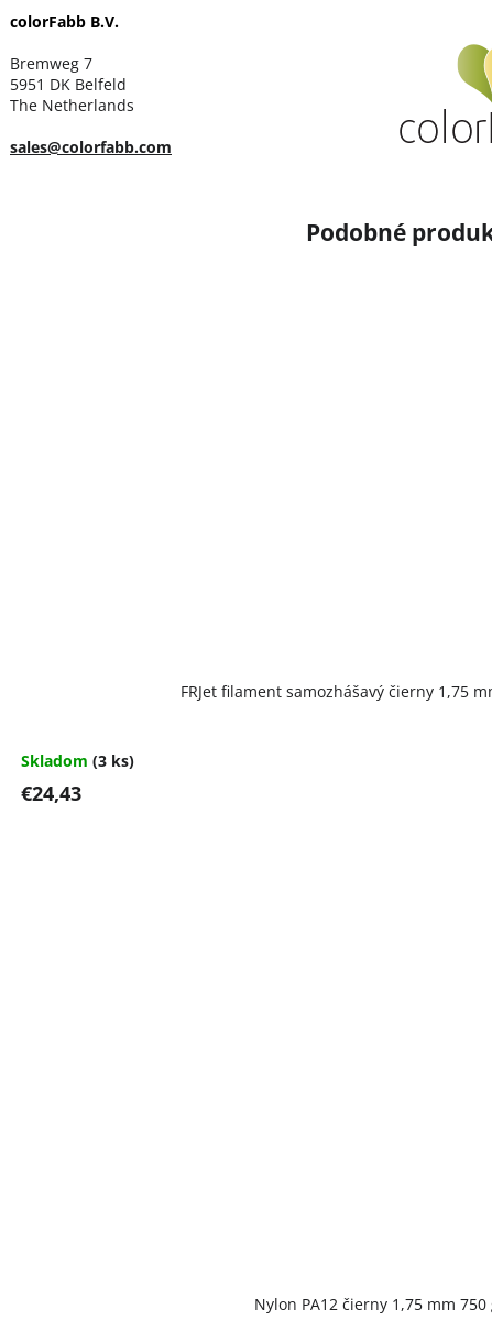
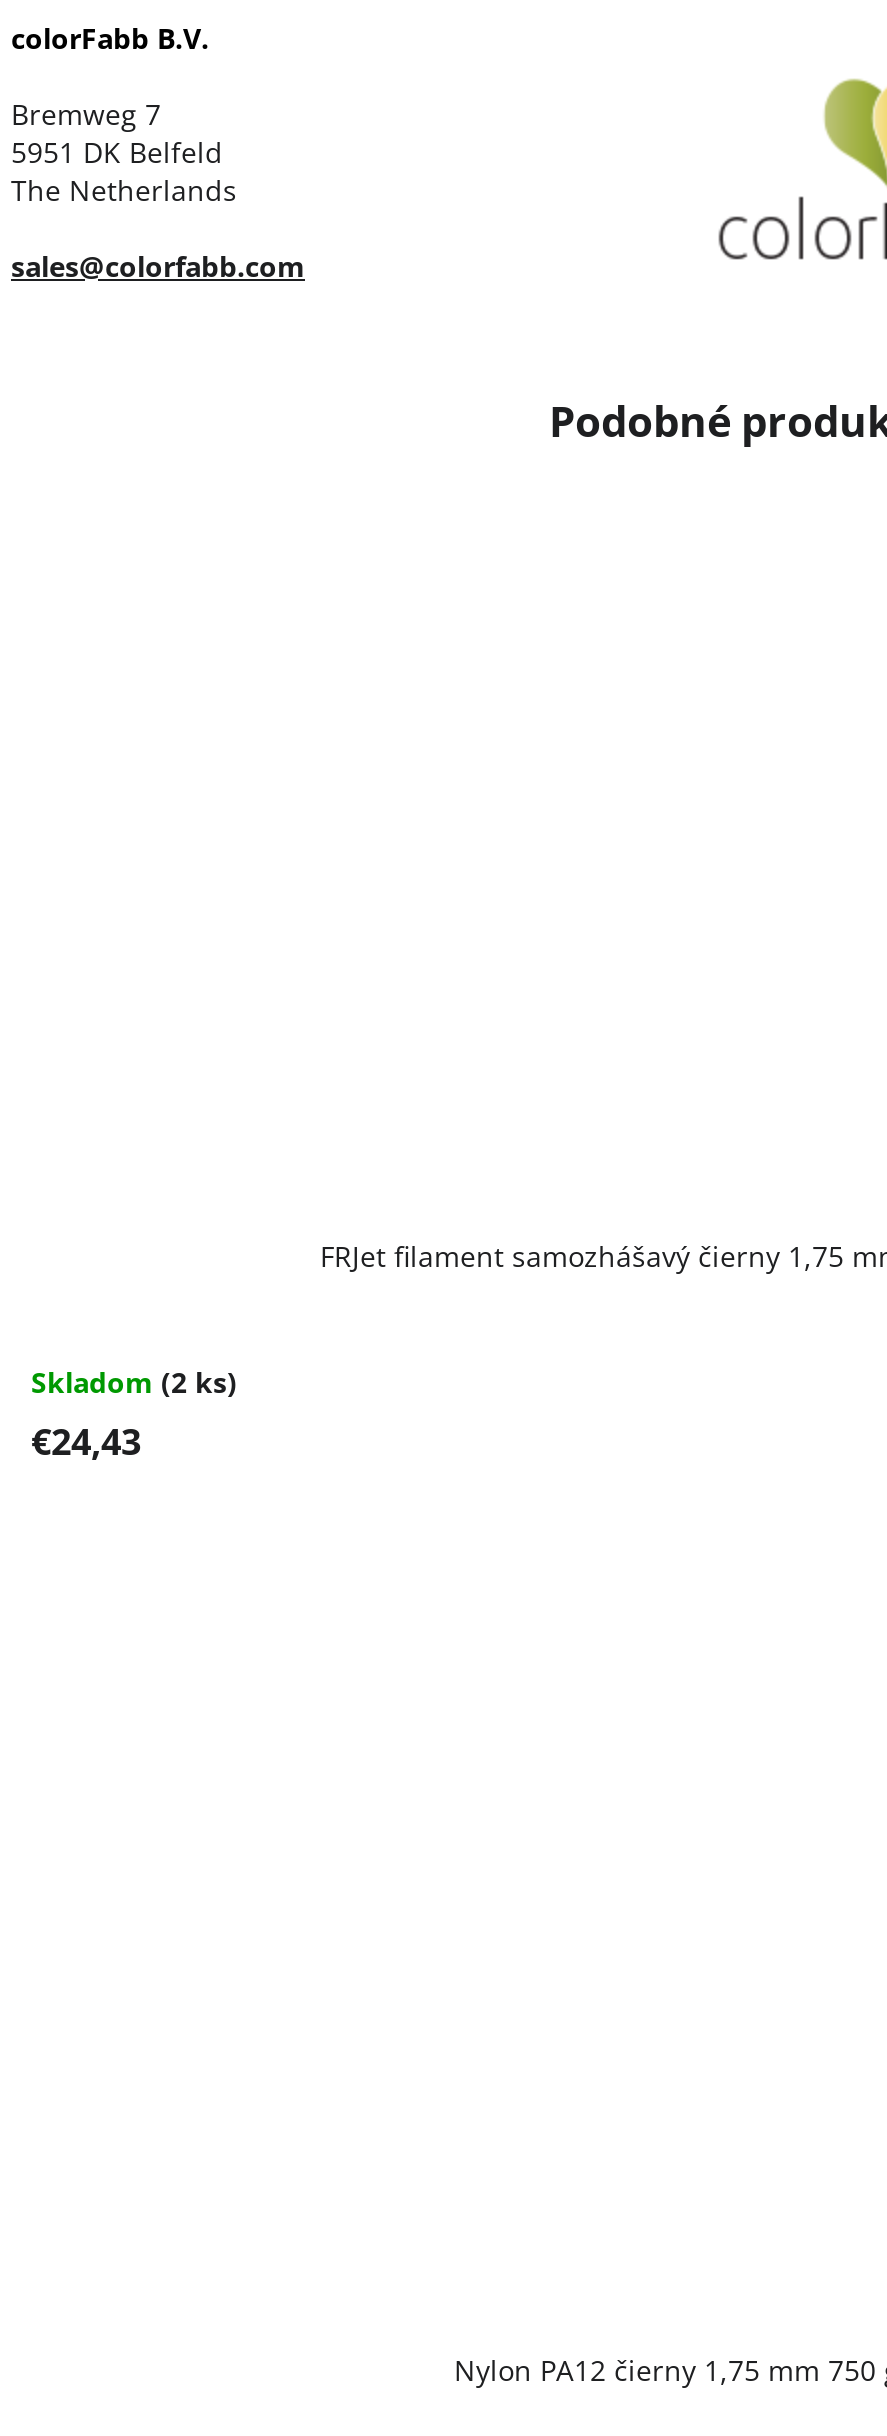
- Skladom (3 ks)
+ Skladom (2 ks)
